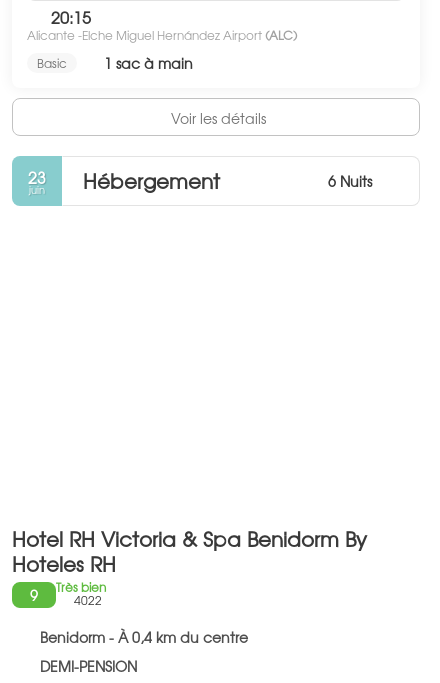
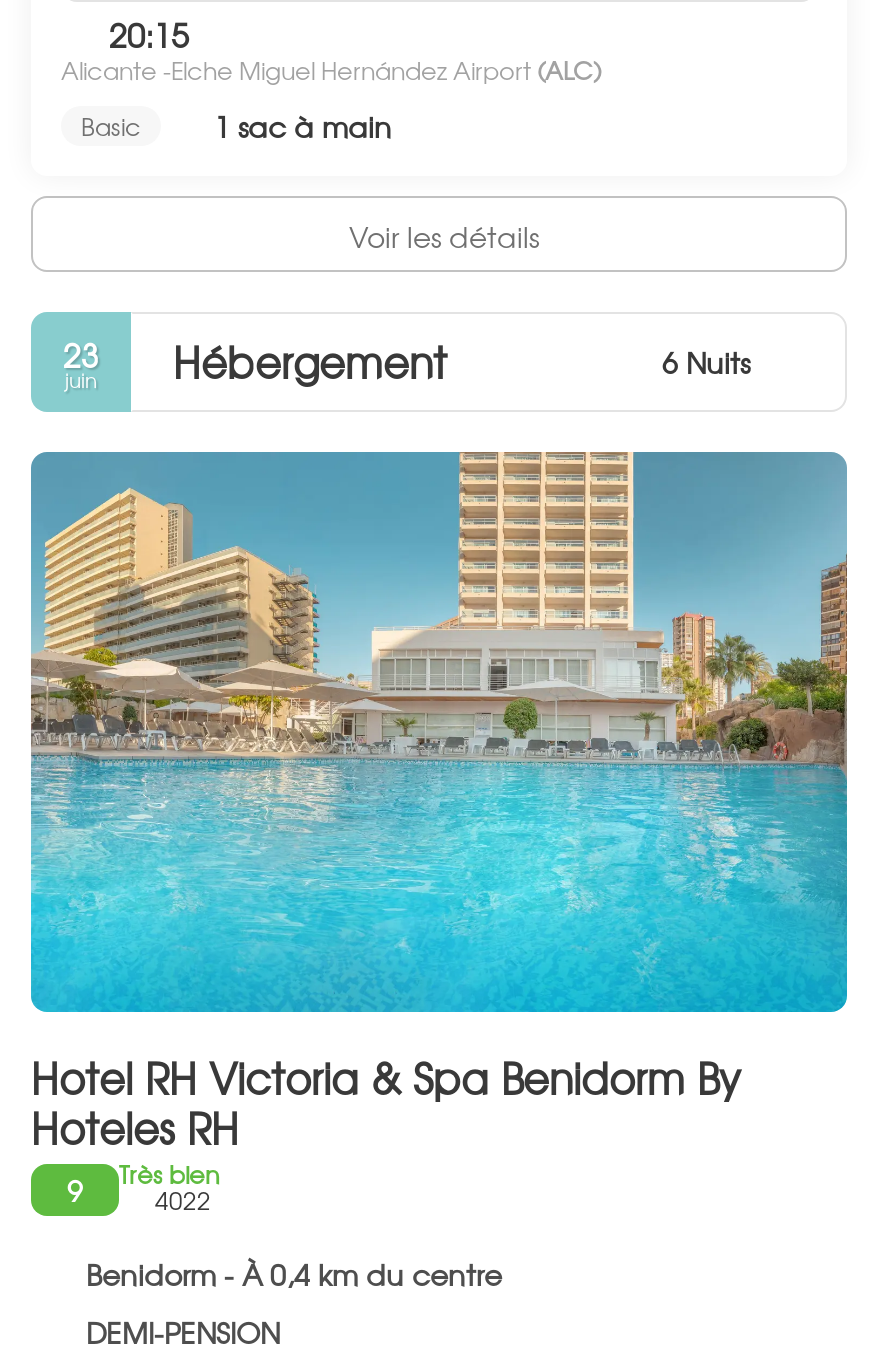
+ [image]
